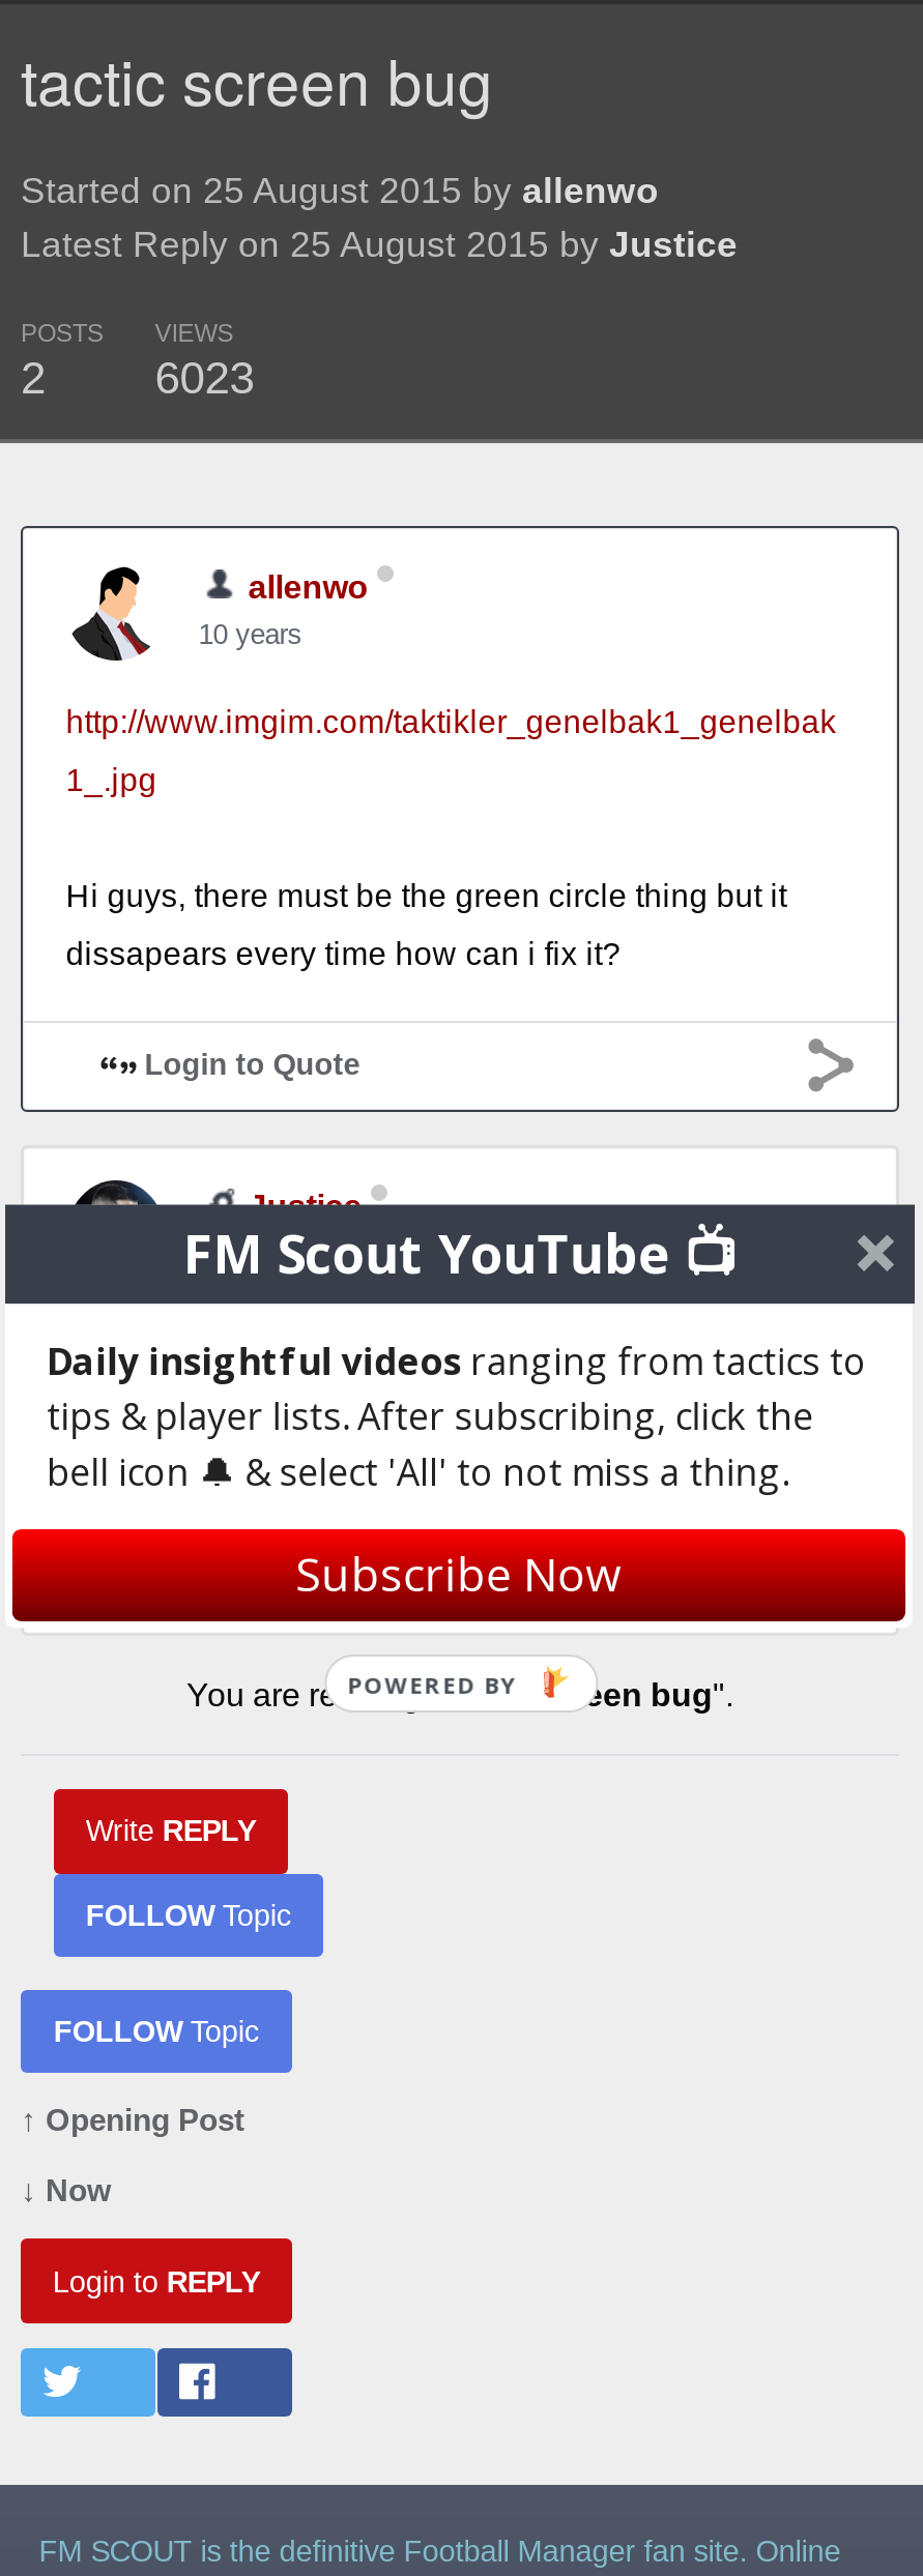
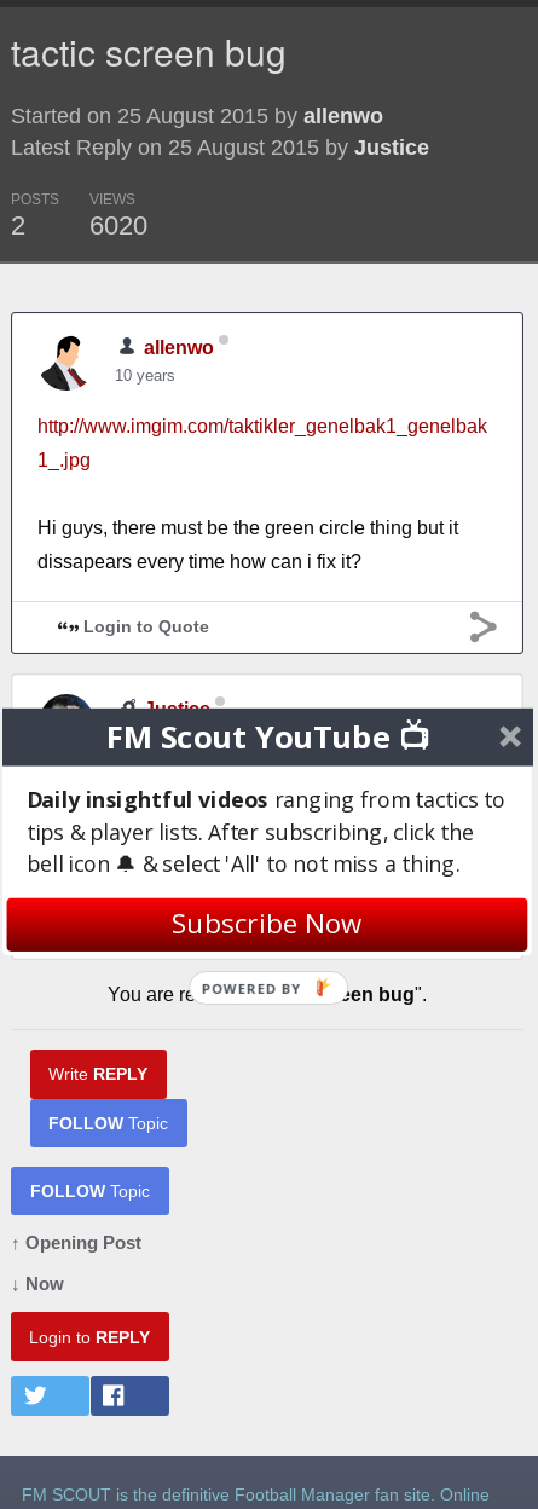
- 6023
+ 6020
